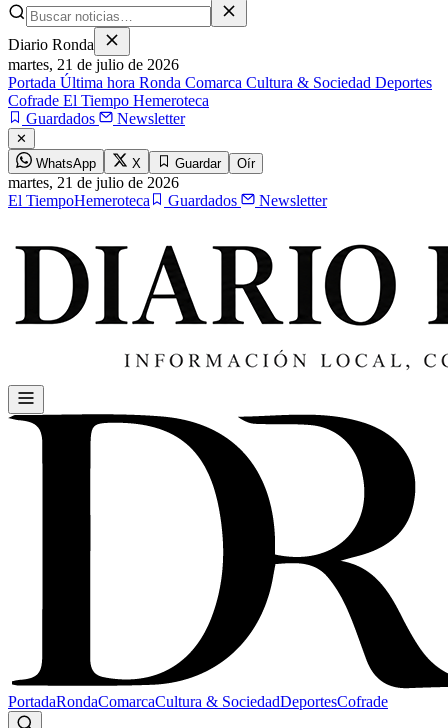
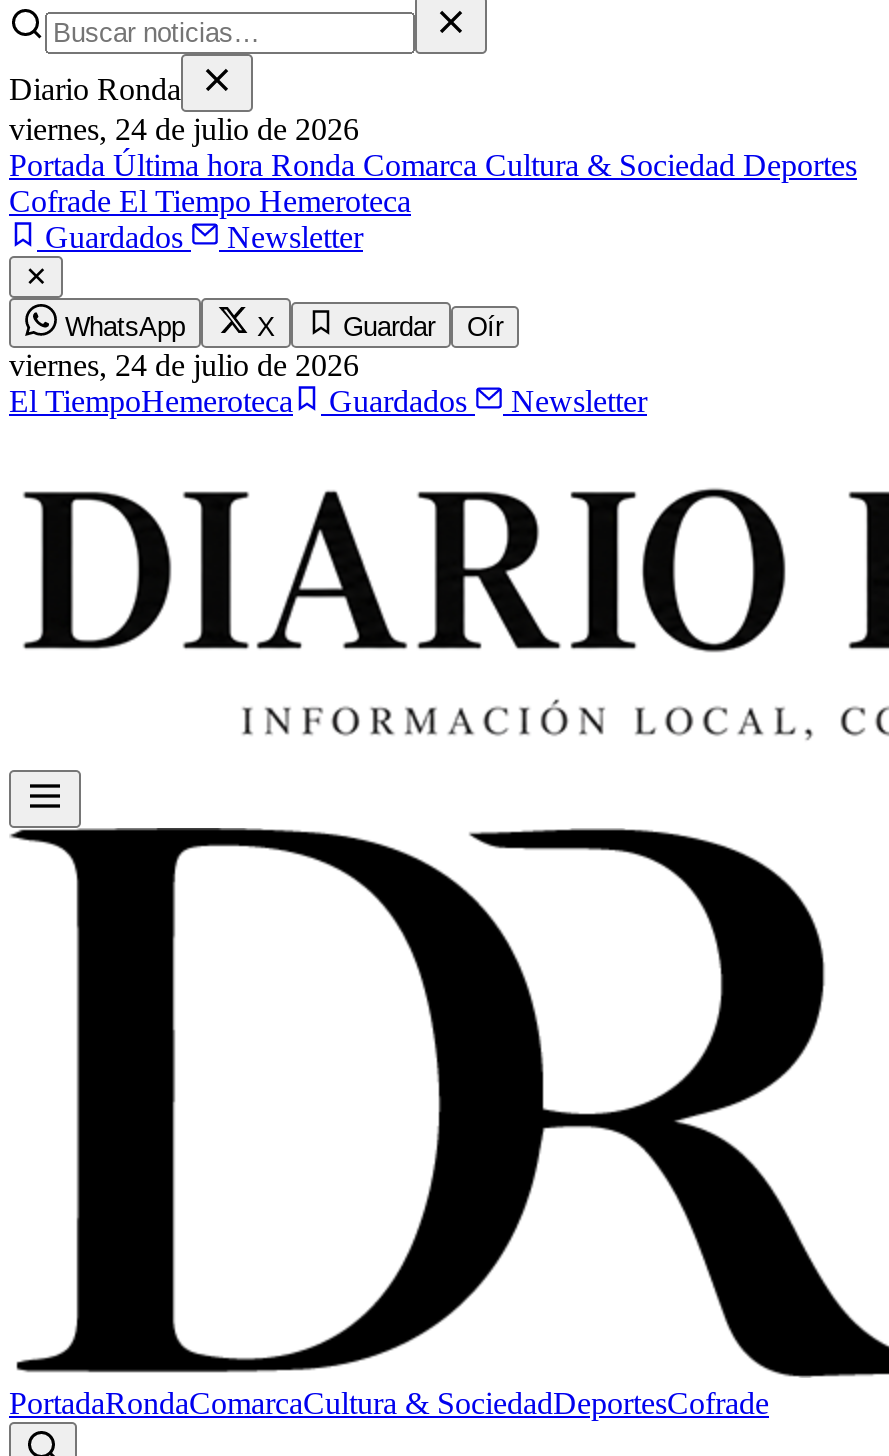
- martes, 21 de julio de 2026
+ viernes, 24 de julio de 2026

- martes,21 de julio de 2026
+ viernes,24 de julio de 2026
